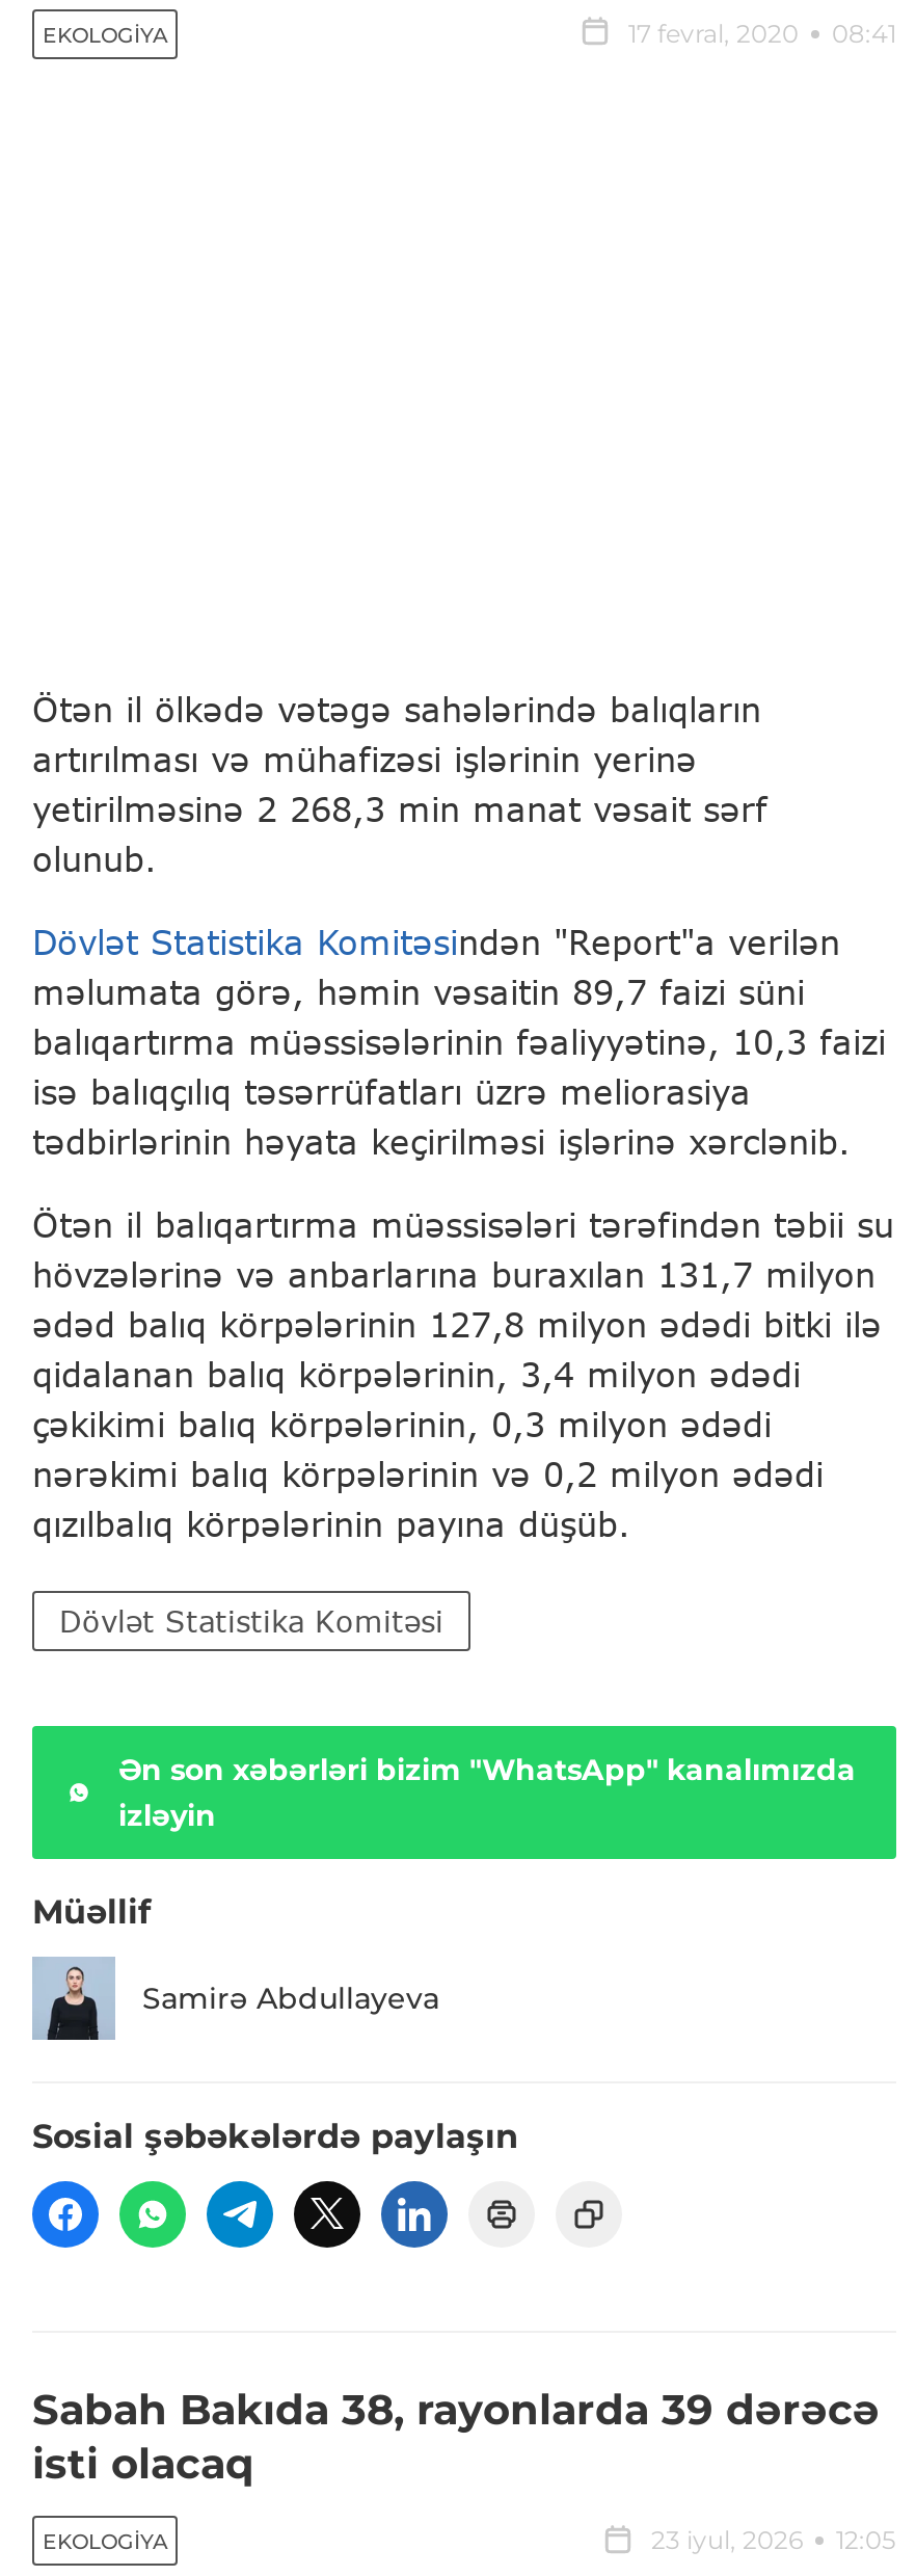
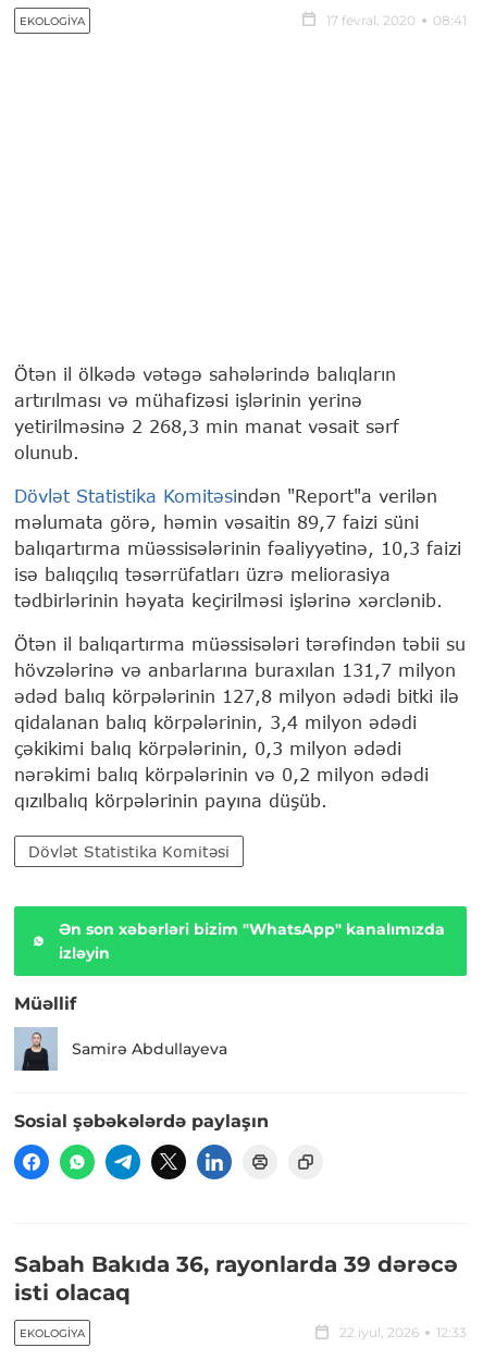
- Sabah Bakıda 38, rayonlarda 39 dərəcə
+ Sabah Bakıda 36, rayonlarda 39 dərəcə

- 23 iyul, 2026
- 12:05
+ 22 iyul, 2026
+ 12:33
